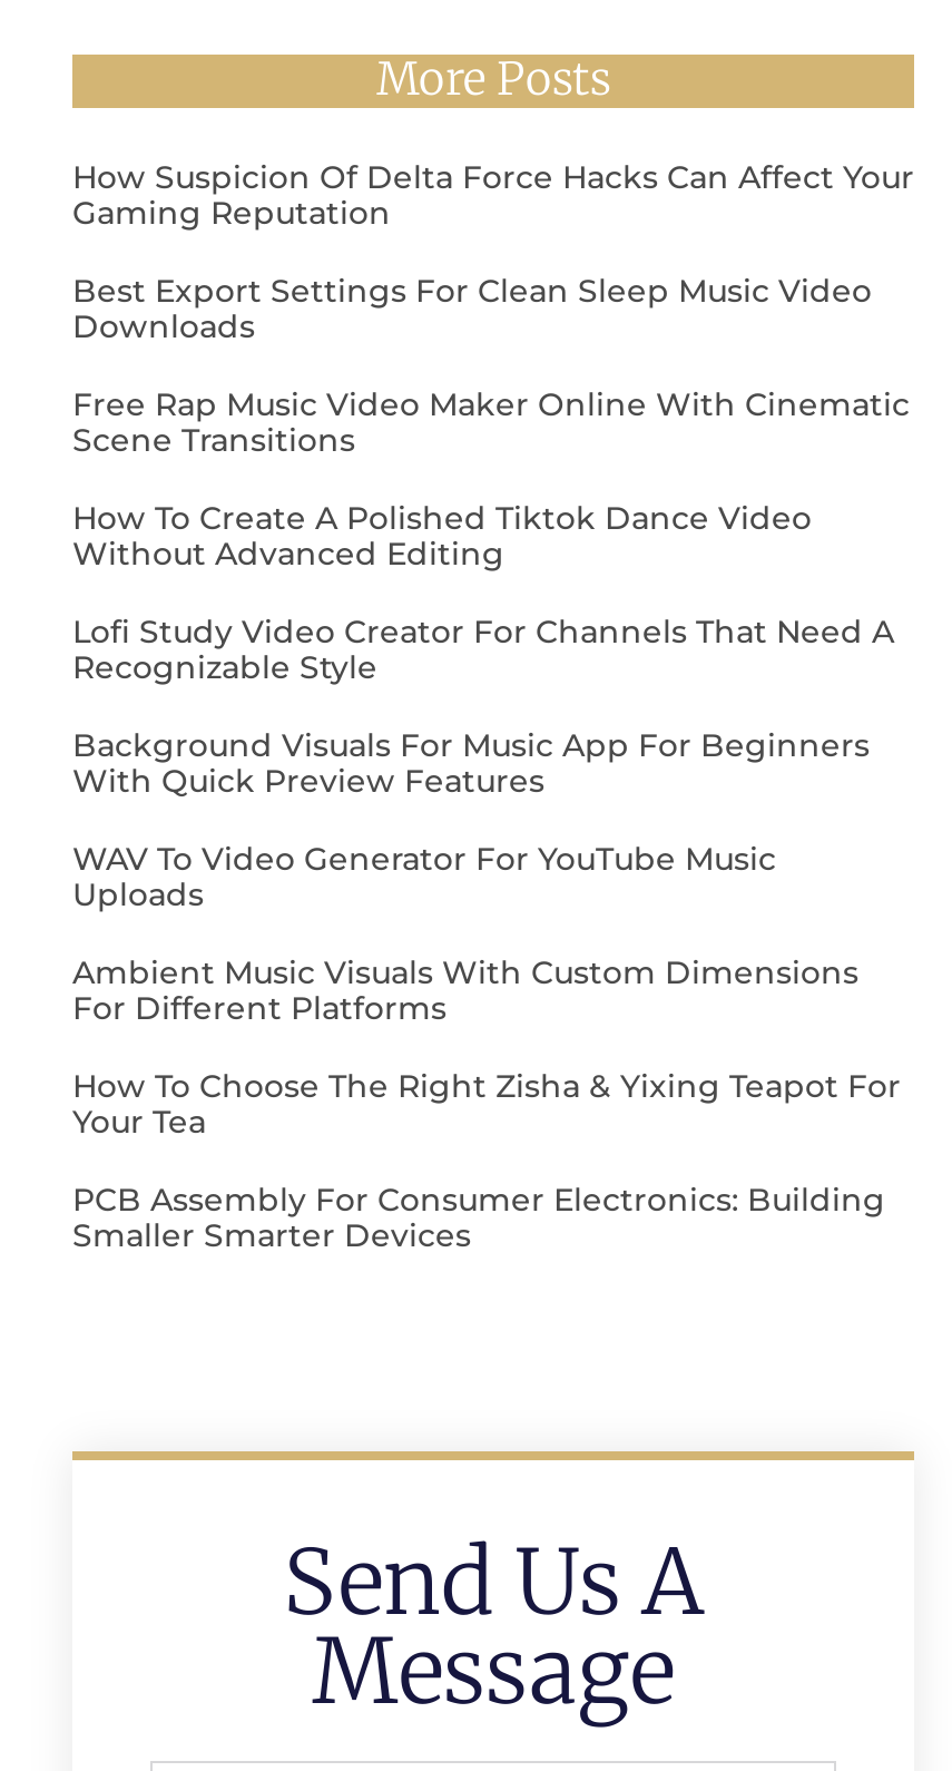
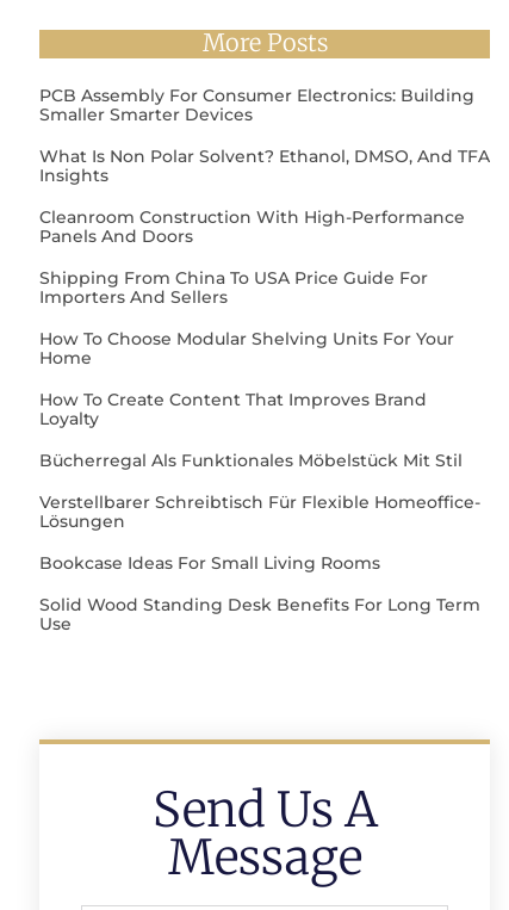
- How Suspicion Of Delta Force Hacks Can Affect Your
- Gaming Reputation
- Best Export Settings For Clean Sleep Music Video
- Downloads
- Free Rap Music Video Maker Online With Cinematic
- Scene Transitions
- How To Create A Polished Tiktok Dance Video
- Without Advanced Editing
- Lofi Study Video Creator For Channels That Need A
- Recognizable Style
- Background Visuals For Music App For Beginners
- With Quick Preview Features
- WAV To Video Generator For YouTube Music
- Uploads
- Ambient Music Visuals With Custom Dimensions
- For Different Platforms
- How To Choose The Right Zisha & Yixing Teapot For
- Your Tea

moved up: PCB Assembly For Consumer Electronics: Building | Smaller Smarter Devices

+ What Is Non Polar Solvent? Ethanol, DMSO, And TFA
+ Insights
+ Cleanroom Construction With High-Performance
+ Panels And Doors
+ Shipping From China To USA Price Guide For
+ Importers And Sellers
+ How To Choose Modular Shelving Units For Your
+ Home
+ How To Create Content That Improves Brand
+ Loyalty
+ Bücherregal Als Funktionales Möbelstück Mit Stil
+ Verstellbarer Schreibtisch Für Flexible Homeoffice-
+ Lösungen
+ Bookcase Ideas For Small Living Rooms
+ Solid Wood Standing Desk Benefits For Long Term
+ Use
